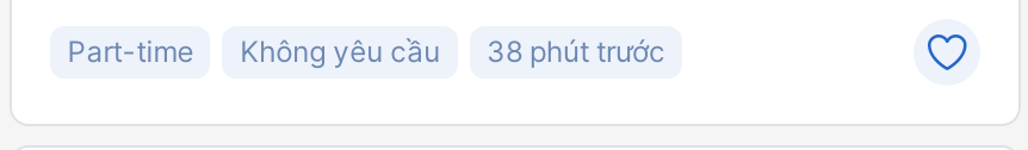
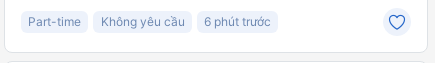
- Part-time Không yêu cầu 38 phút trước
+ Part-time Không yêu cầu 6 phút trước
